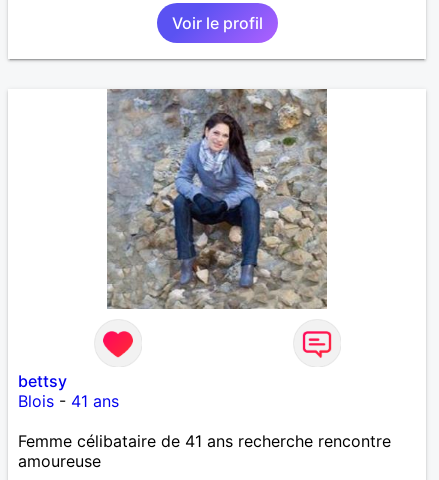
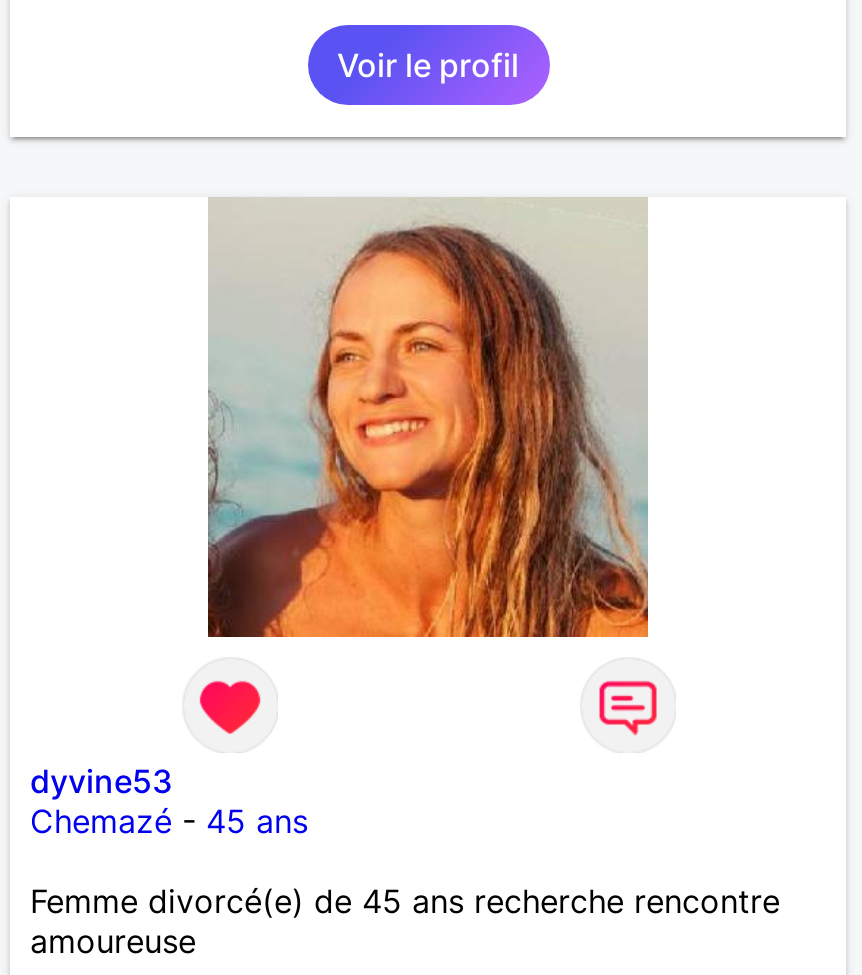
- [image]
+ [image]

- bettsy
- Blois - 41 ans
+ dyvine53
+ Chemazé - 45 ans

- Femme célibataire de 41 ans recherche rencontre
+ Femme divorcé(e) de 45 ans recherche rencontre
